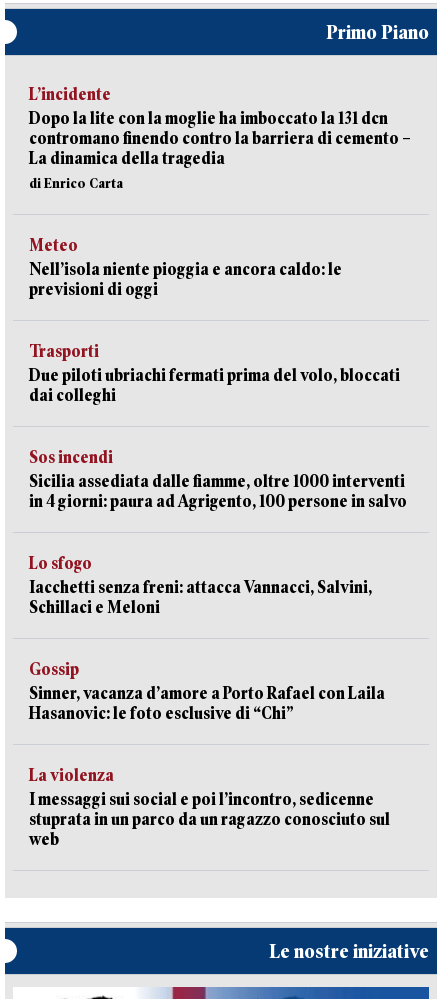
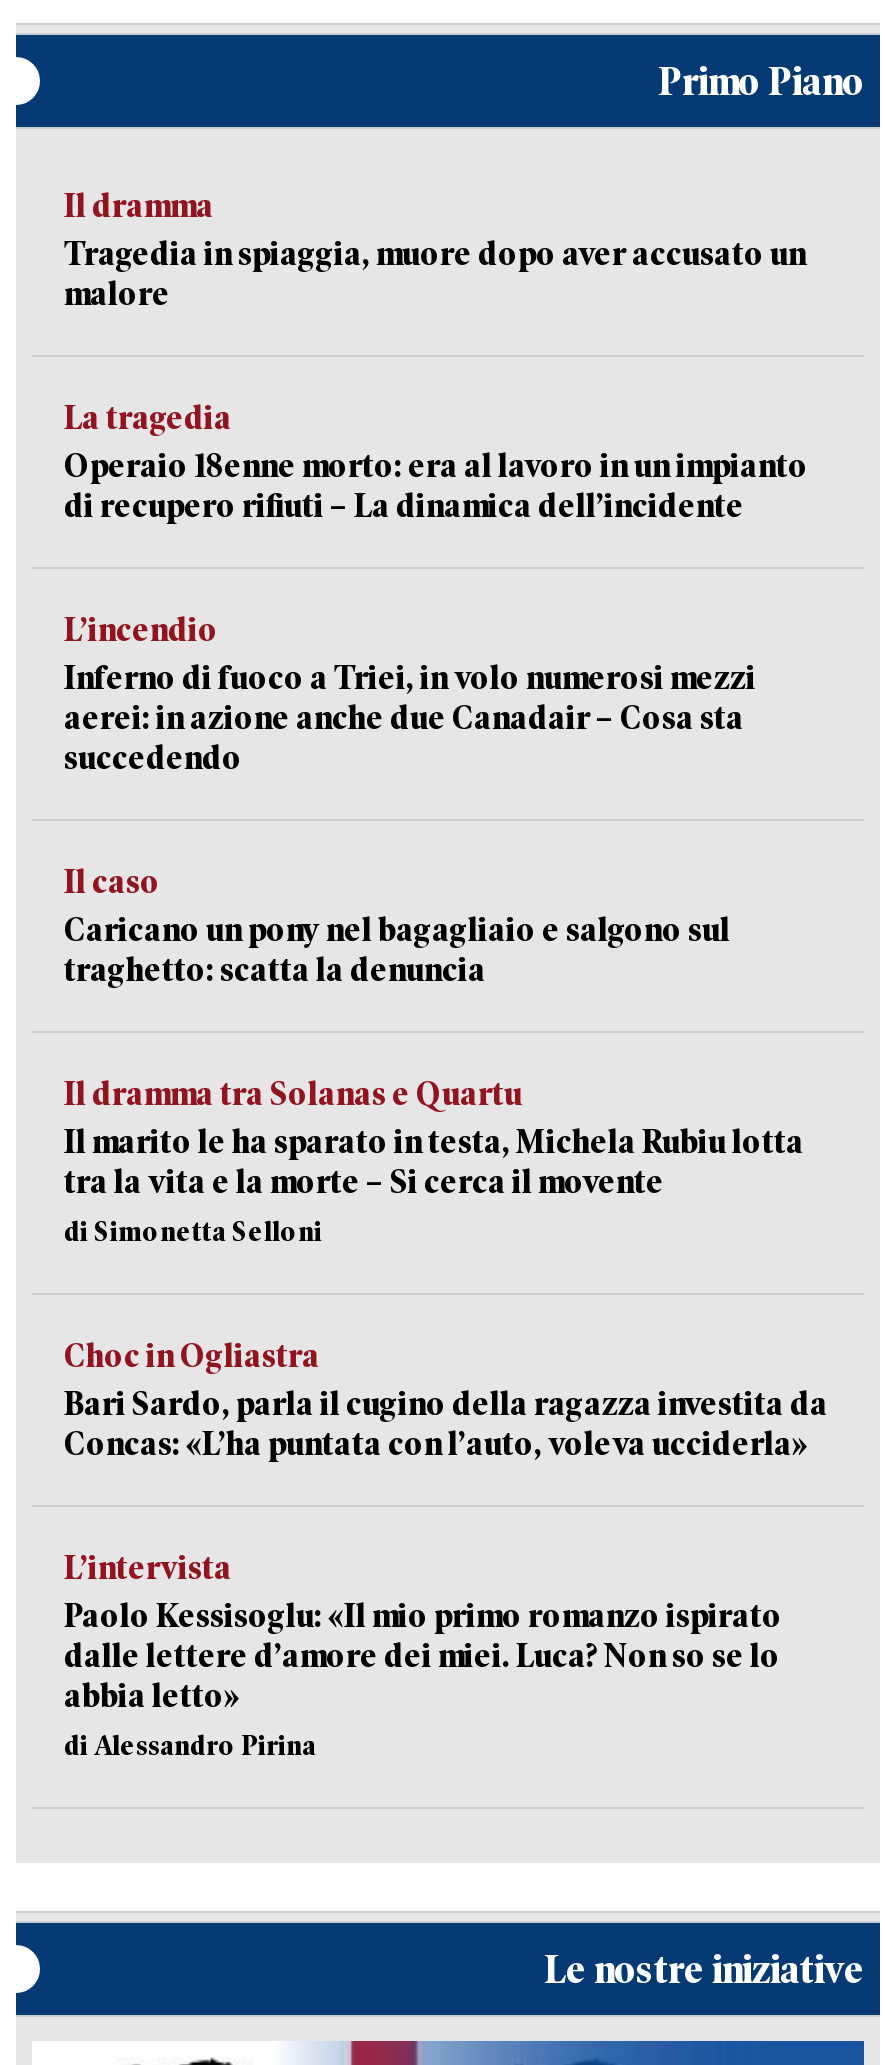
- L’incidente
- Dopo la lite con la moglie ha imboccato la 131 dcn
- contromano finendo contro la barriera di cemento –
- La dinamica della tragedia
- di Enrico Carta
+ Il dramma
+ Tragedia in spiaggia, muore dopo aver accusato un
+ malore

- Meteo
- Nell’isola niente pioggia e ancora caldo: le
- previsioni di oggi
+ La tragedia
+ Operaio 18enne morto: era al lavoro in un impianto
+ di recupero rifiuti – La dinamica dell’incidente

- Trasporti
- Due piloti ubriachi fermati prima del volo, bloccati
- dai colleghi
+ L’incendio
+ Inferno di fuoco a Triei, in volo numerosi mezzi
+ aerei: in azione anche due Canadair – Cosa sta
+ succedendo

- Sos incendi
- Sicilia assediata dalle fiamme, oltre 1000 interventi
- in 4 giorni: paura ad Agrigento, 100 persone in salvo
+ Il caso
+ Caricano un pony nel bagagliaio e salgono sul
+ traghetto: scatta la denuncia

- Lo sfogo
- Iacchetti senza freni: attacca Vannacci, Salvini,
- Schillaci e Meloni
+ Il dramma tra Solanas e Quartu
+ Il marito le ha sparato in testa, Michela Rubiu lotta
+ tra la vita e la morte – Si cerca il movente
+ di Simonetta Selloni

- Gossip
- Sinner, vacanza d’amore a Porto Rafael con Laila
- Hasanovic: le foto esclusive di “Chi”
+ Choc in Ogliastra
+ Bari Sardo, parla il cugino della ragazza investita da
+ Concas: «L’ha puntata con l’auto, voleva ucciderla»

- La violenza
- I messaggi sui social e poi l’incontro, sedicenne
- stuprata in un parco da un ragazzo conosciuto sul
- web
+ L’intervista
+ Paolo Kessisoglu: «Il mio primo romanzo ispirato
+ dalle lettere d’amore dei miei. Luca? Non so se lo
+ abbia letto»
+ di Alessandro Pirina
